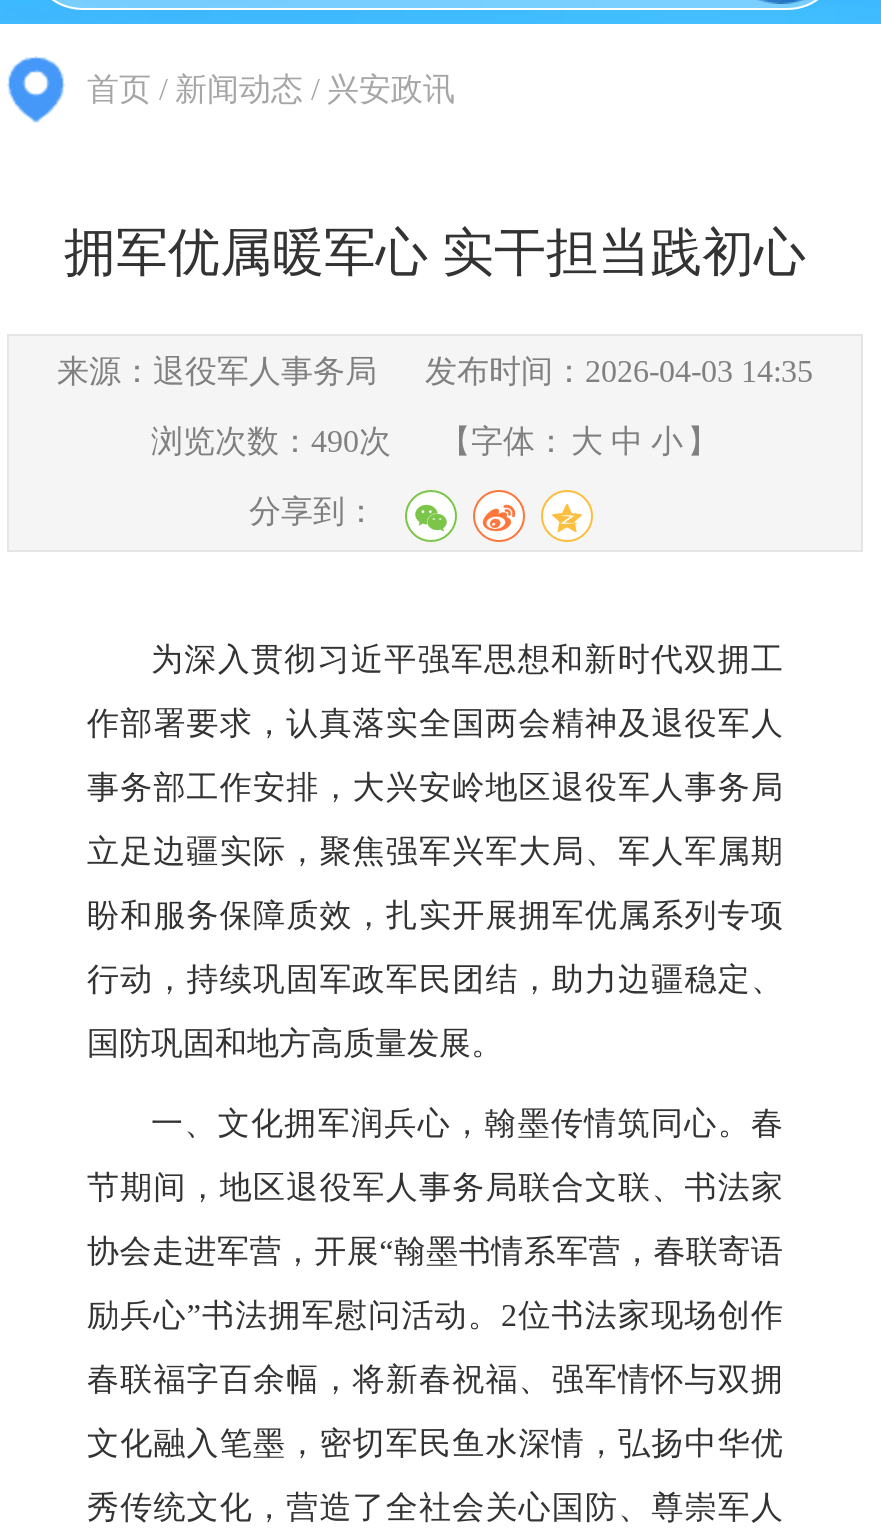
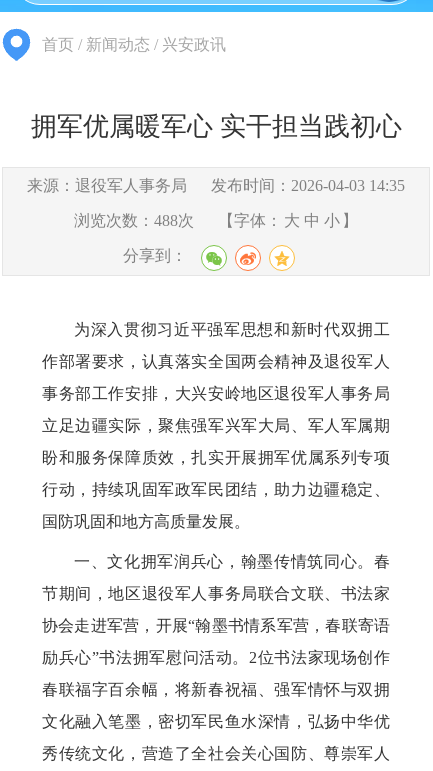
- 浏览次数：490次 【字体： 大 中 小 】
+ 浏览次数：488次 【字体： 大 中 小 】
